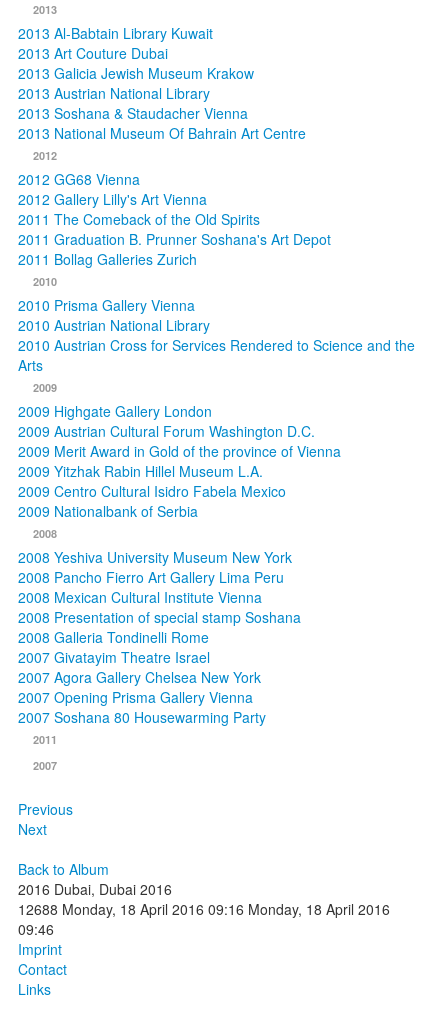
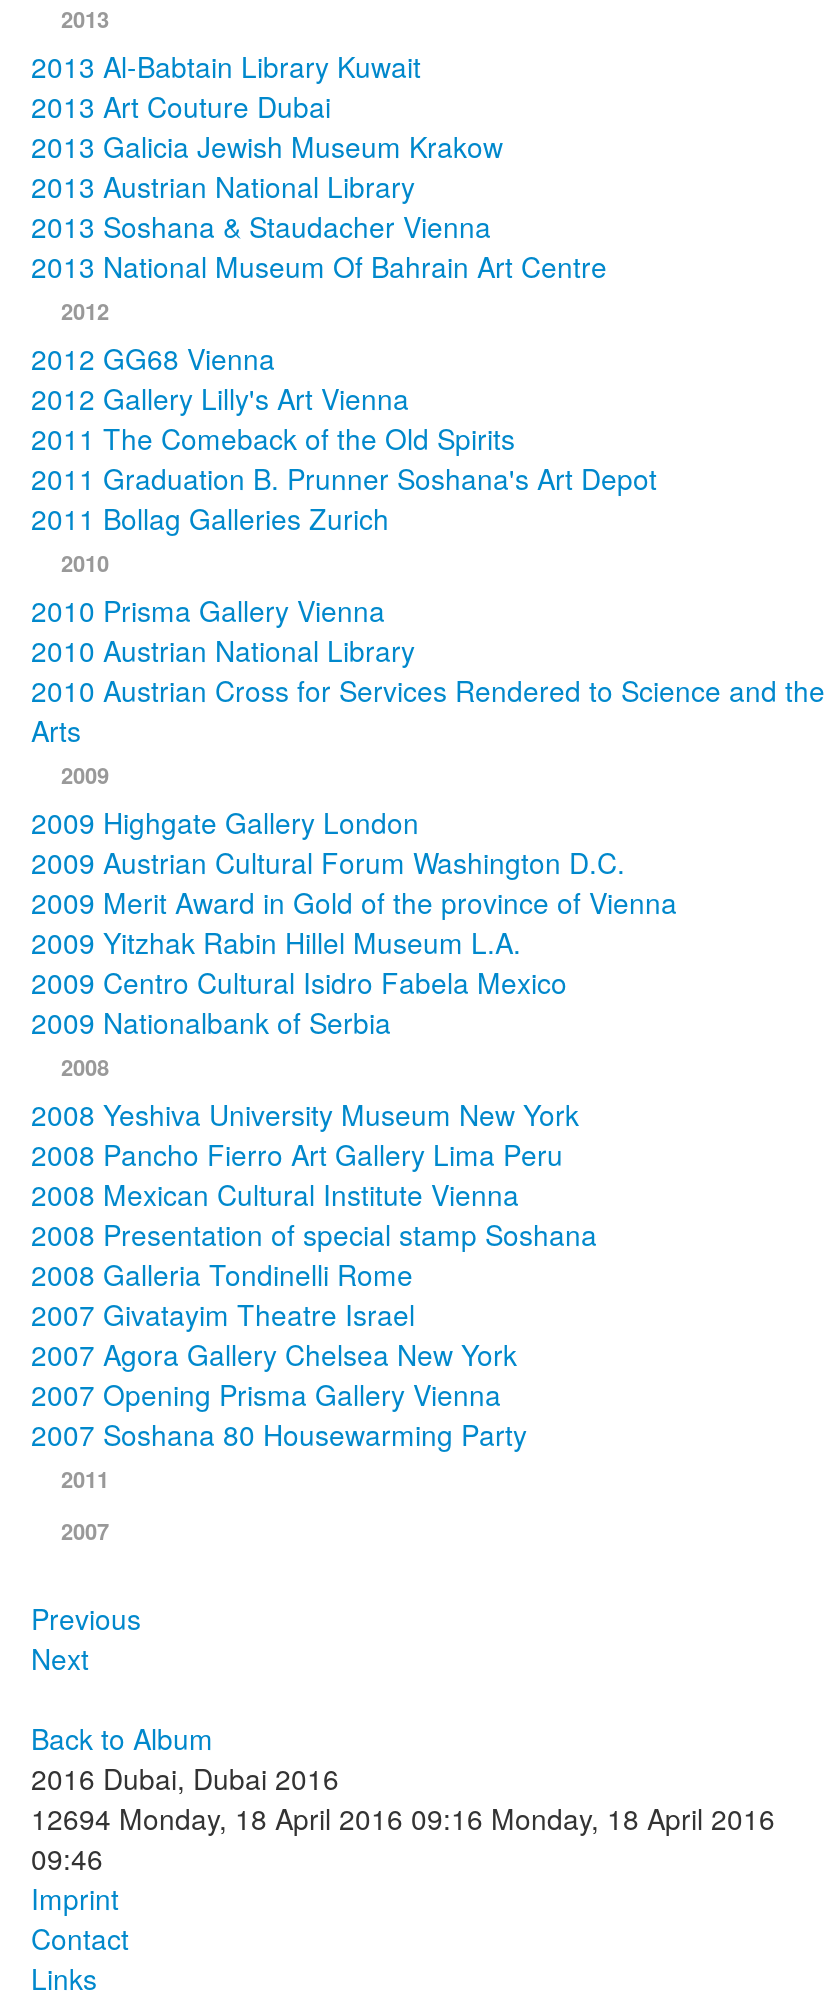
- 12688 Monday, 18 April 2016 09:16 Monday, 18 April 2016
+ 12694 Monday, 18 April 2016 09:16 Monday, 18 April 2016
